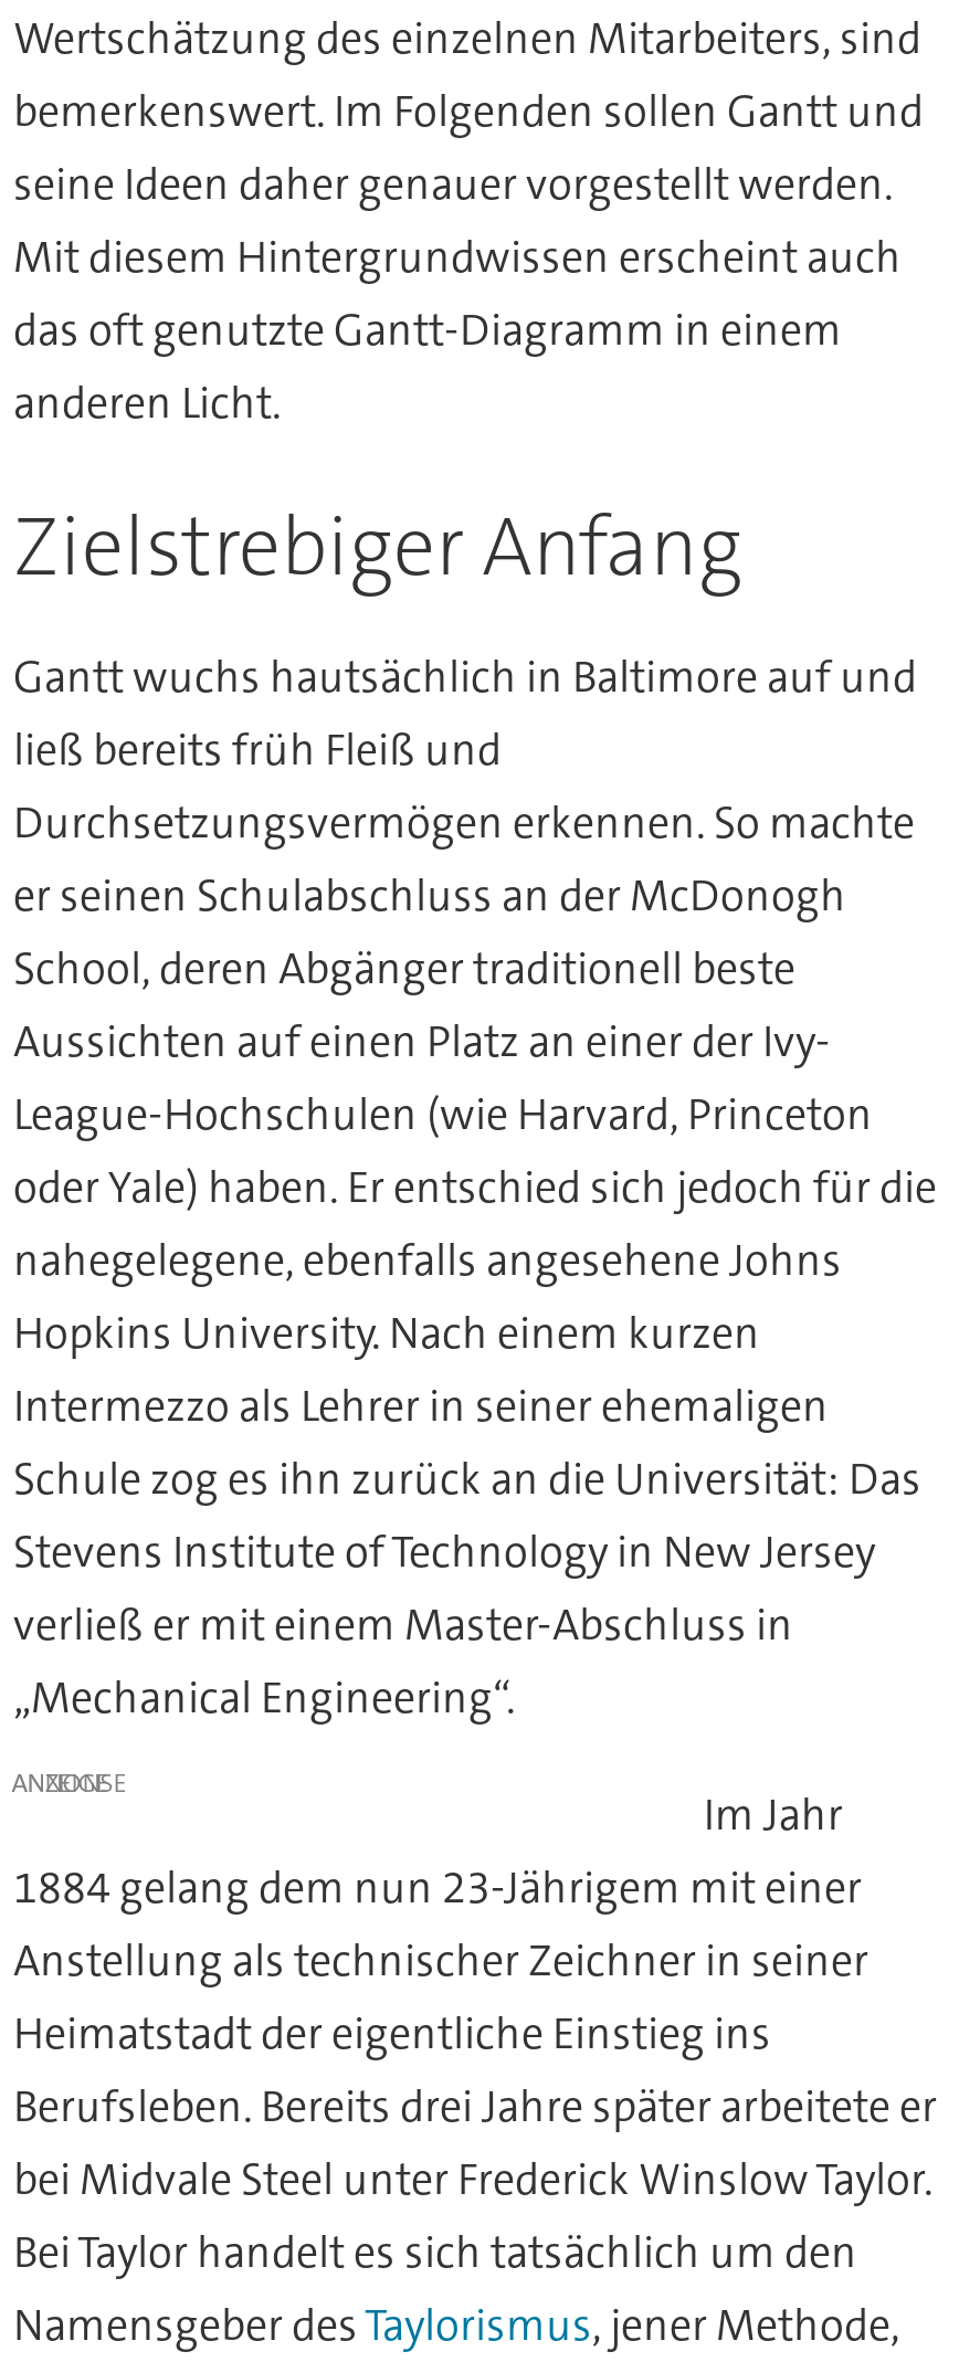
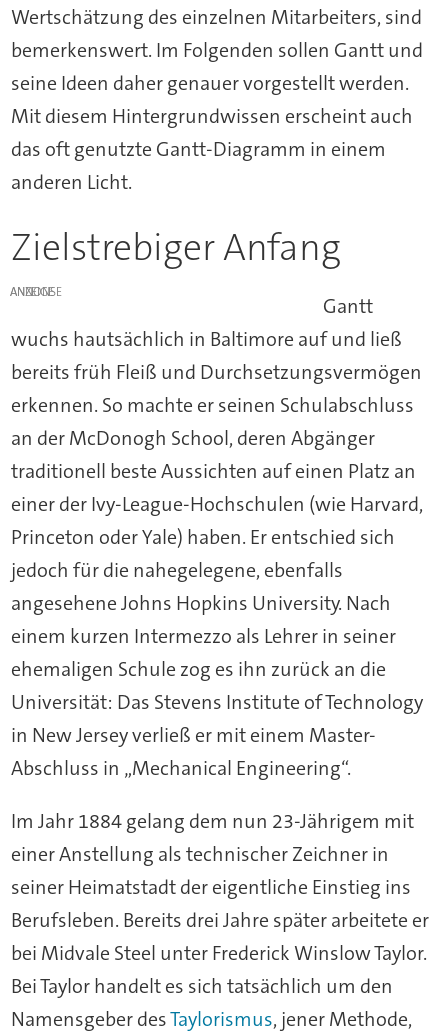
- Gantt wuchs hautsächlich in Baltimore auf und
- ließ bereits früh Fleiß und
- Durchsetzungsvermögen erkennen. So machte
- er seinen Schulabschluss an der McDonogh
- School, deren Abgänger traditionell beste
- Aussichten auf einen Platz an einer der Ivy-
- League-Hochschulen (wie Harvard, Princeton
- oder Yale) haben. Er entschied sich jedoch für die
- nahegelegene, ebenfalls angesehene Johns
- Hopkins University. Nach einem kurzen
- Intermezzo als Lehrer in seiner ehemaligen
- Schule zog es ihn zurück an die Universität: Das
- Stevens Institute of Technology in New Jersey
- verließ er mit einem Master-Abschluss in
- „Mechanical Engineering“.

moved up: ANZEIGE

- Im Jahr
- 1884 gelang dem nun 23-Jährigem mit einer
- Anstellung als technischer Zeichner in seiner
- Heimatstadt der eigentliche Einstieg ins
+ Gantt
+ wuchs hautsächlich in Baltimore auf und ließ
+ bereits früh Fleiß und Durchsetzungsvermögen
+ erkennen. So machte er seinen Schulabschluss
+ an der McDonogh School, deren Abgänger
+ traditionell beste Aussichten auf einen Platz an
+ einer der Ivy-League-Hochschulen (wie Harvard,
+ Princeton oder Yale) haben. Er entschied sich
+ jedoch für die nahegelegene, ebenfalls
+ angesehene Johns Hopkins University. Nach
+ einem kurzen Intermezzo als Lehrer in seiner
+ ehemaligen Schule zog es ihn zurück an die
+ Universität: Das Stevens Institute of Technology
+ in New Jersey verließ er mit einem Master-
+ Abschluss in „Mechanical Engineering“.
+ Im Jahr 1884 gelang dem nun 23-Jährigem mit
+ einer Anstellung als technischer Zeichner in
+ seiner Heimatstadt der eigentliche Einstieg ins
